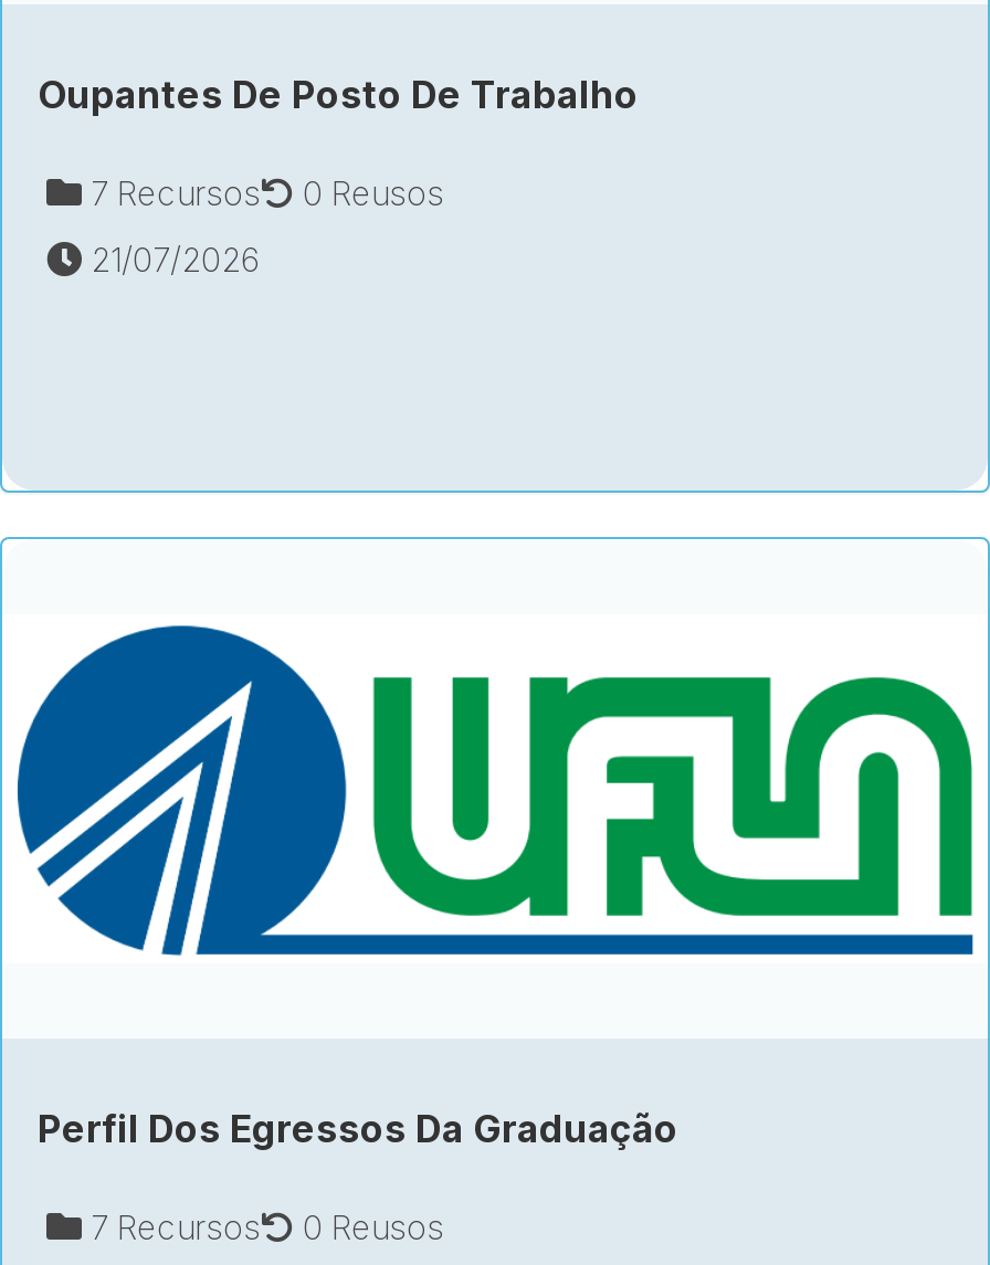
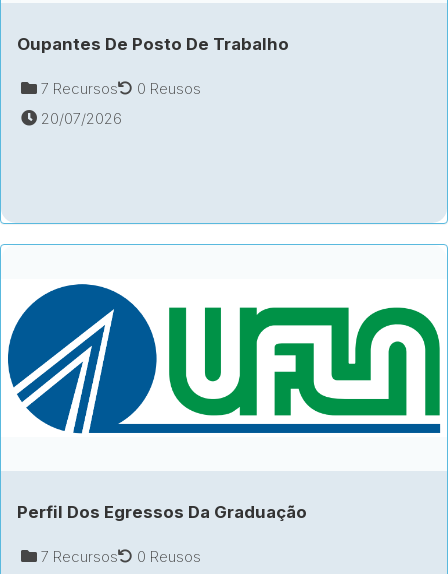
- 21/07/2026
+ 20/07/2026
